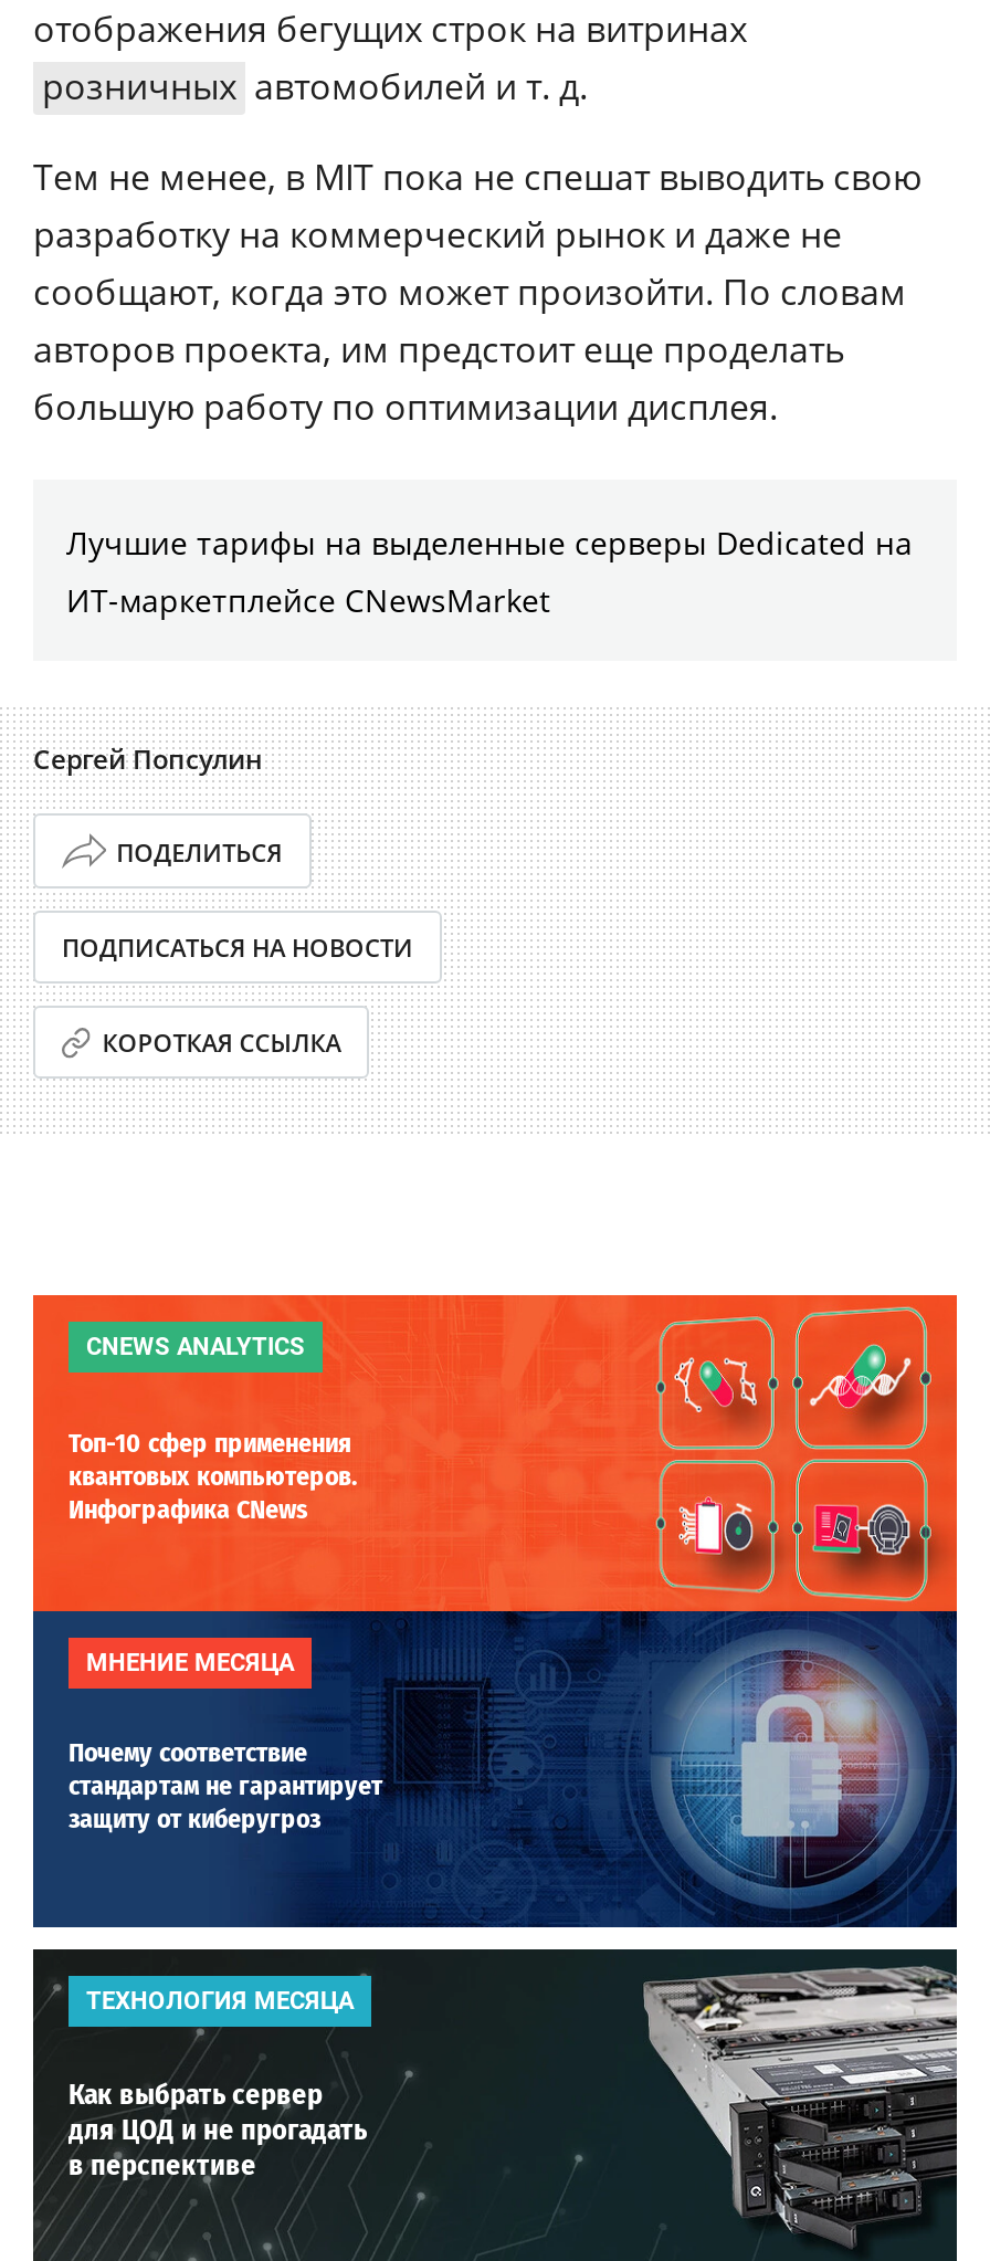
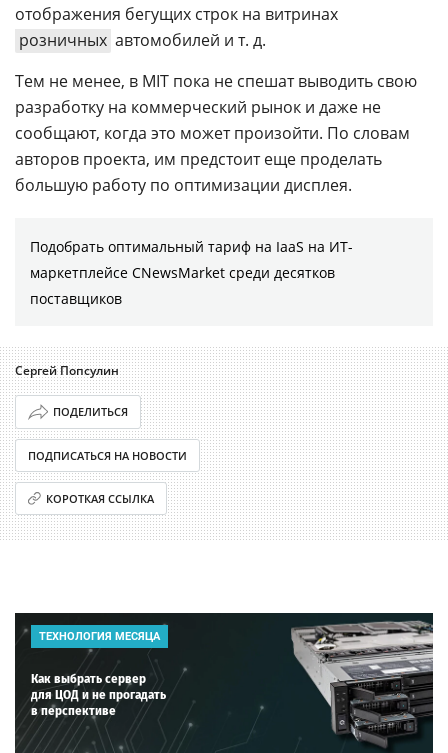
- Лучшие тарифы на выделенные серверы Dedicated на
- ИТ-маркетплейсе CNewsMarket
+ Подобрать оптимальный тариф на IaaS на ИТ-
+ маркетплейсе CNewsMarket среди десятков
+ поставщиков

moved down: Сергей Попсулин | ПОДЕЛИТЬСЯ | ПОДПИСАТЬСЯ НА НОВОСТИ | КОРОТКАЯ ССЫЛКА

- [image]
- CNEWS ANALYTICS
- Топ-10 сфер применения
- квантовых компьютеров.
- Инфографика CNews

- МНЕНИЕ МЕСЯЦА
- Почему соответствие
- стандартам не гарантирует
- защиту от киберугроз
